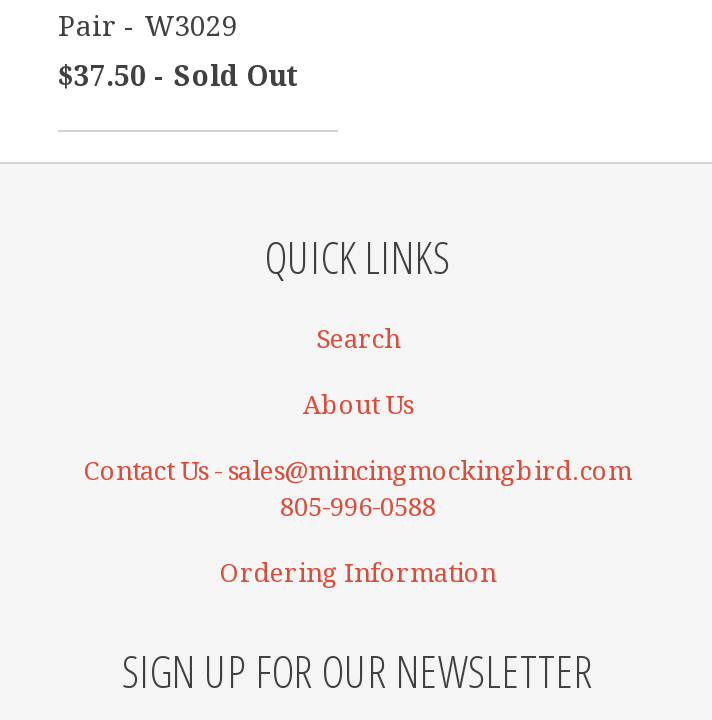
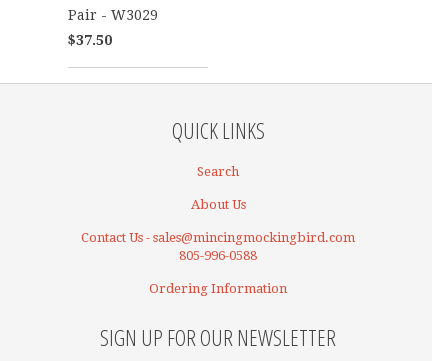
- $37.50 - Sold Out
+ $37.50
